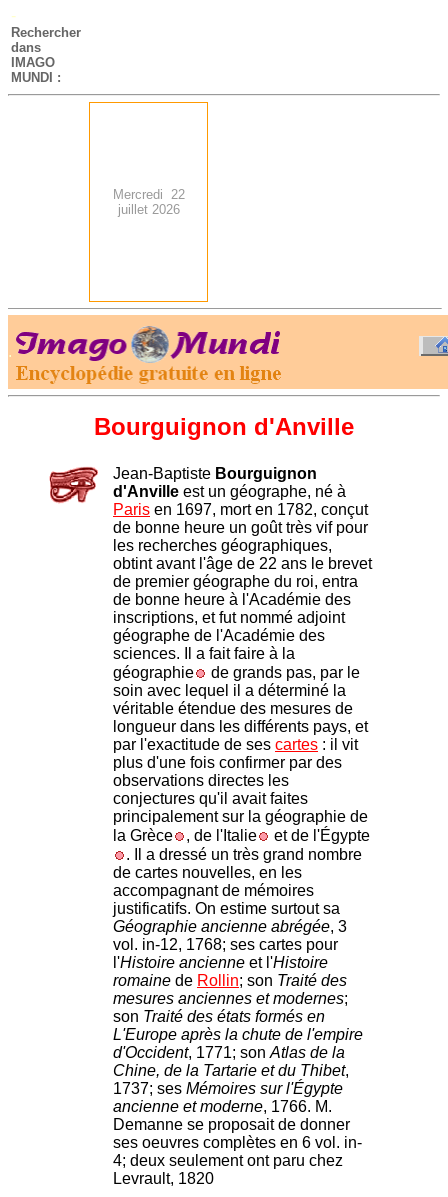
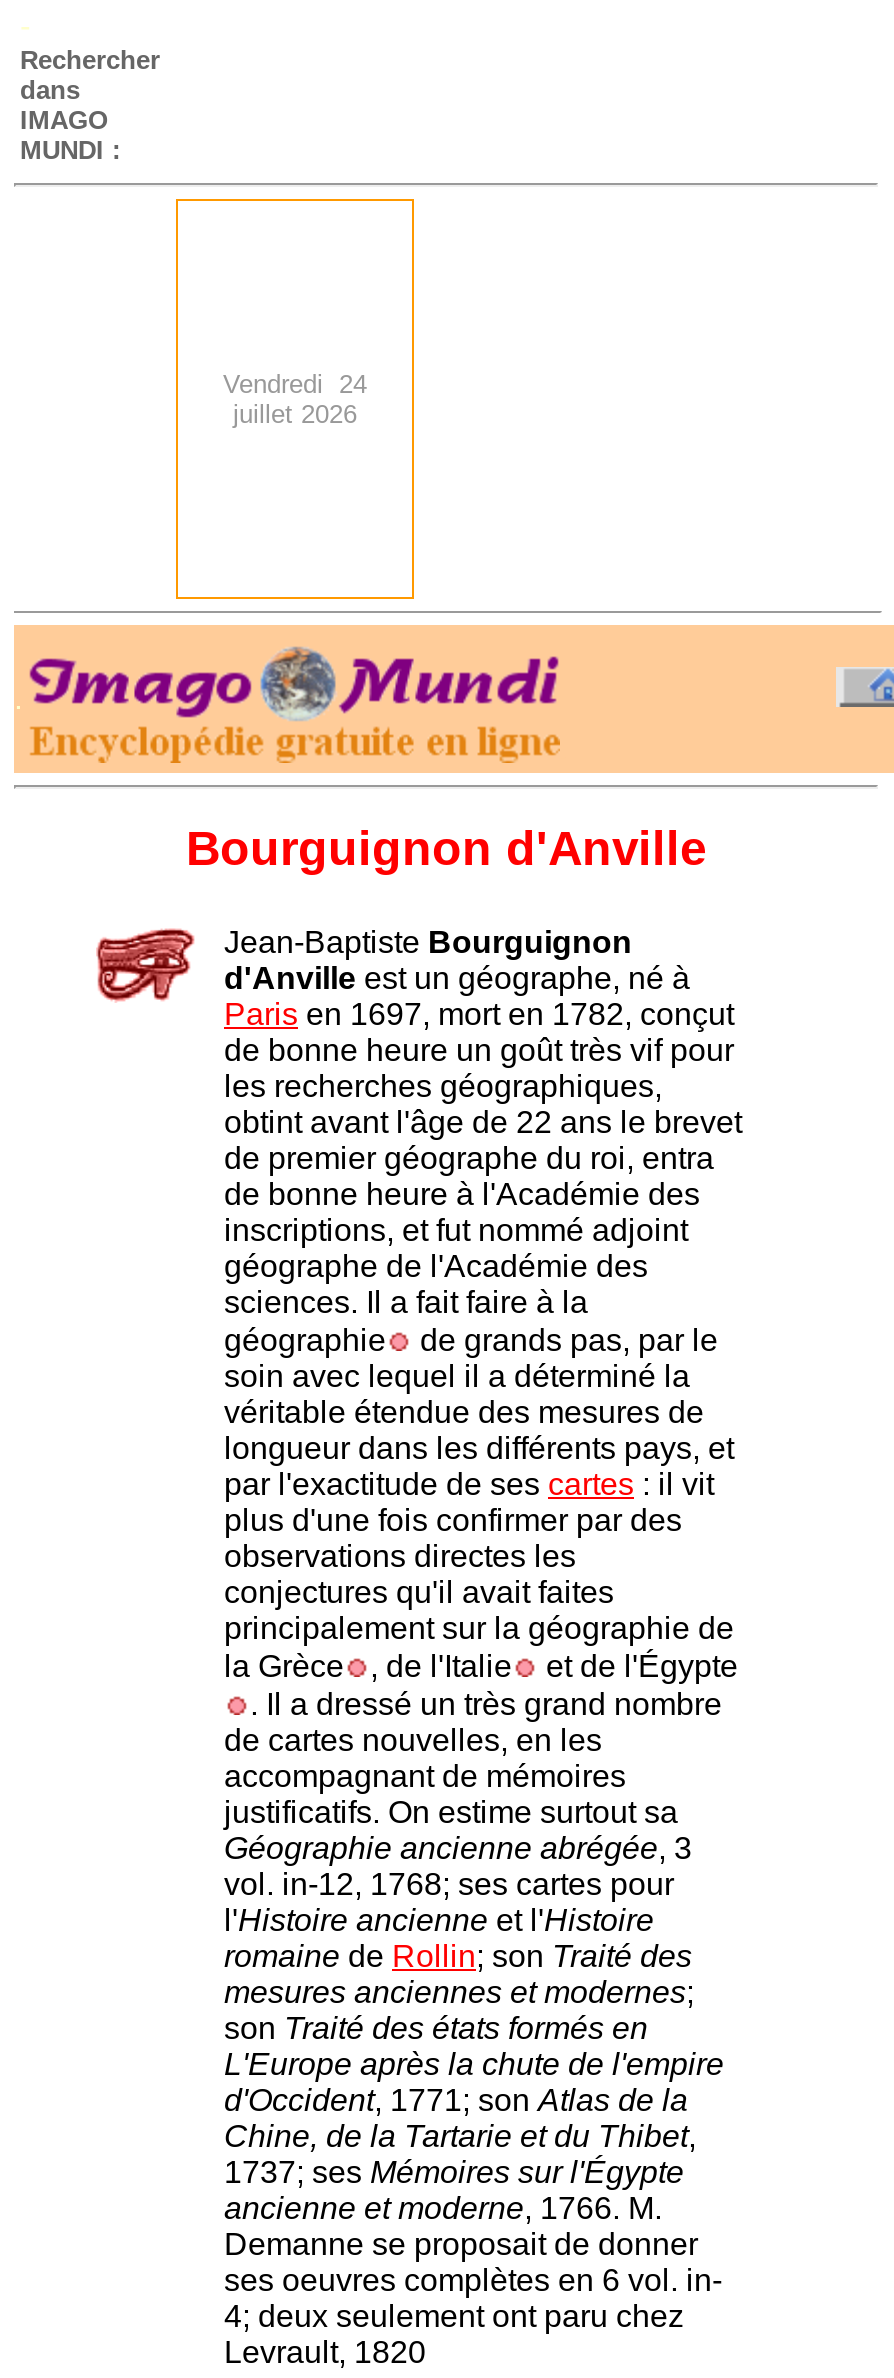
- Mercredi 22
+ Vendredi 24
